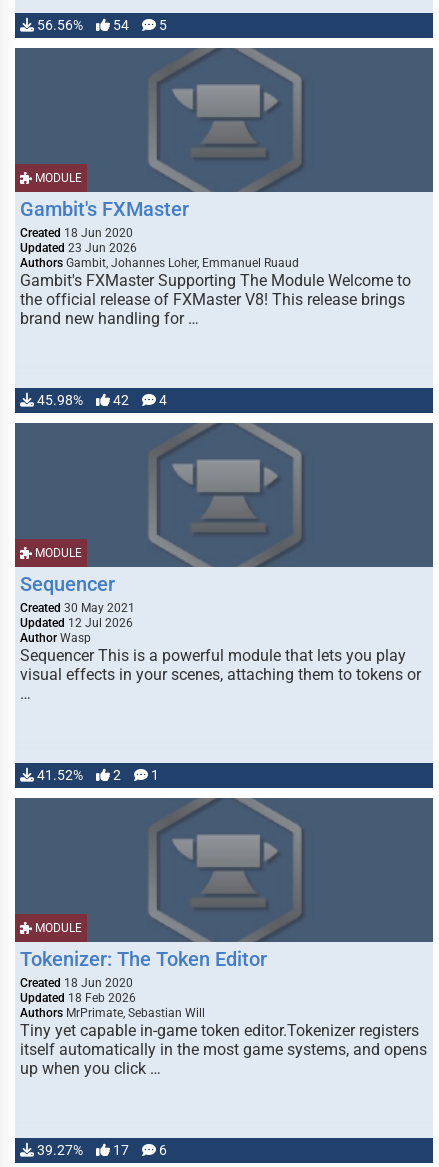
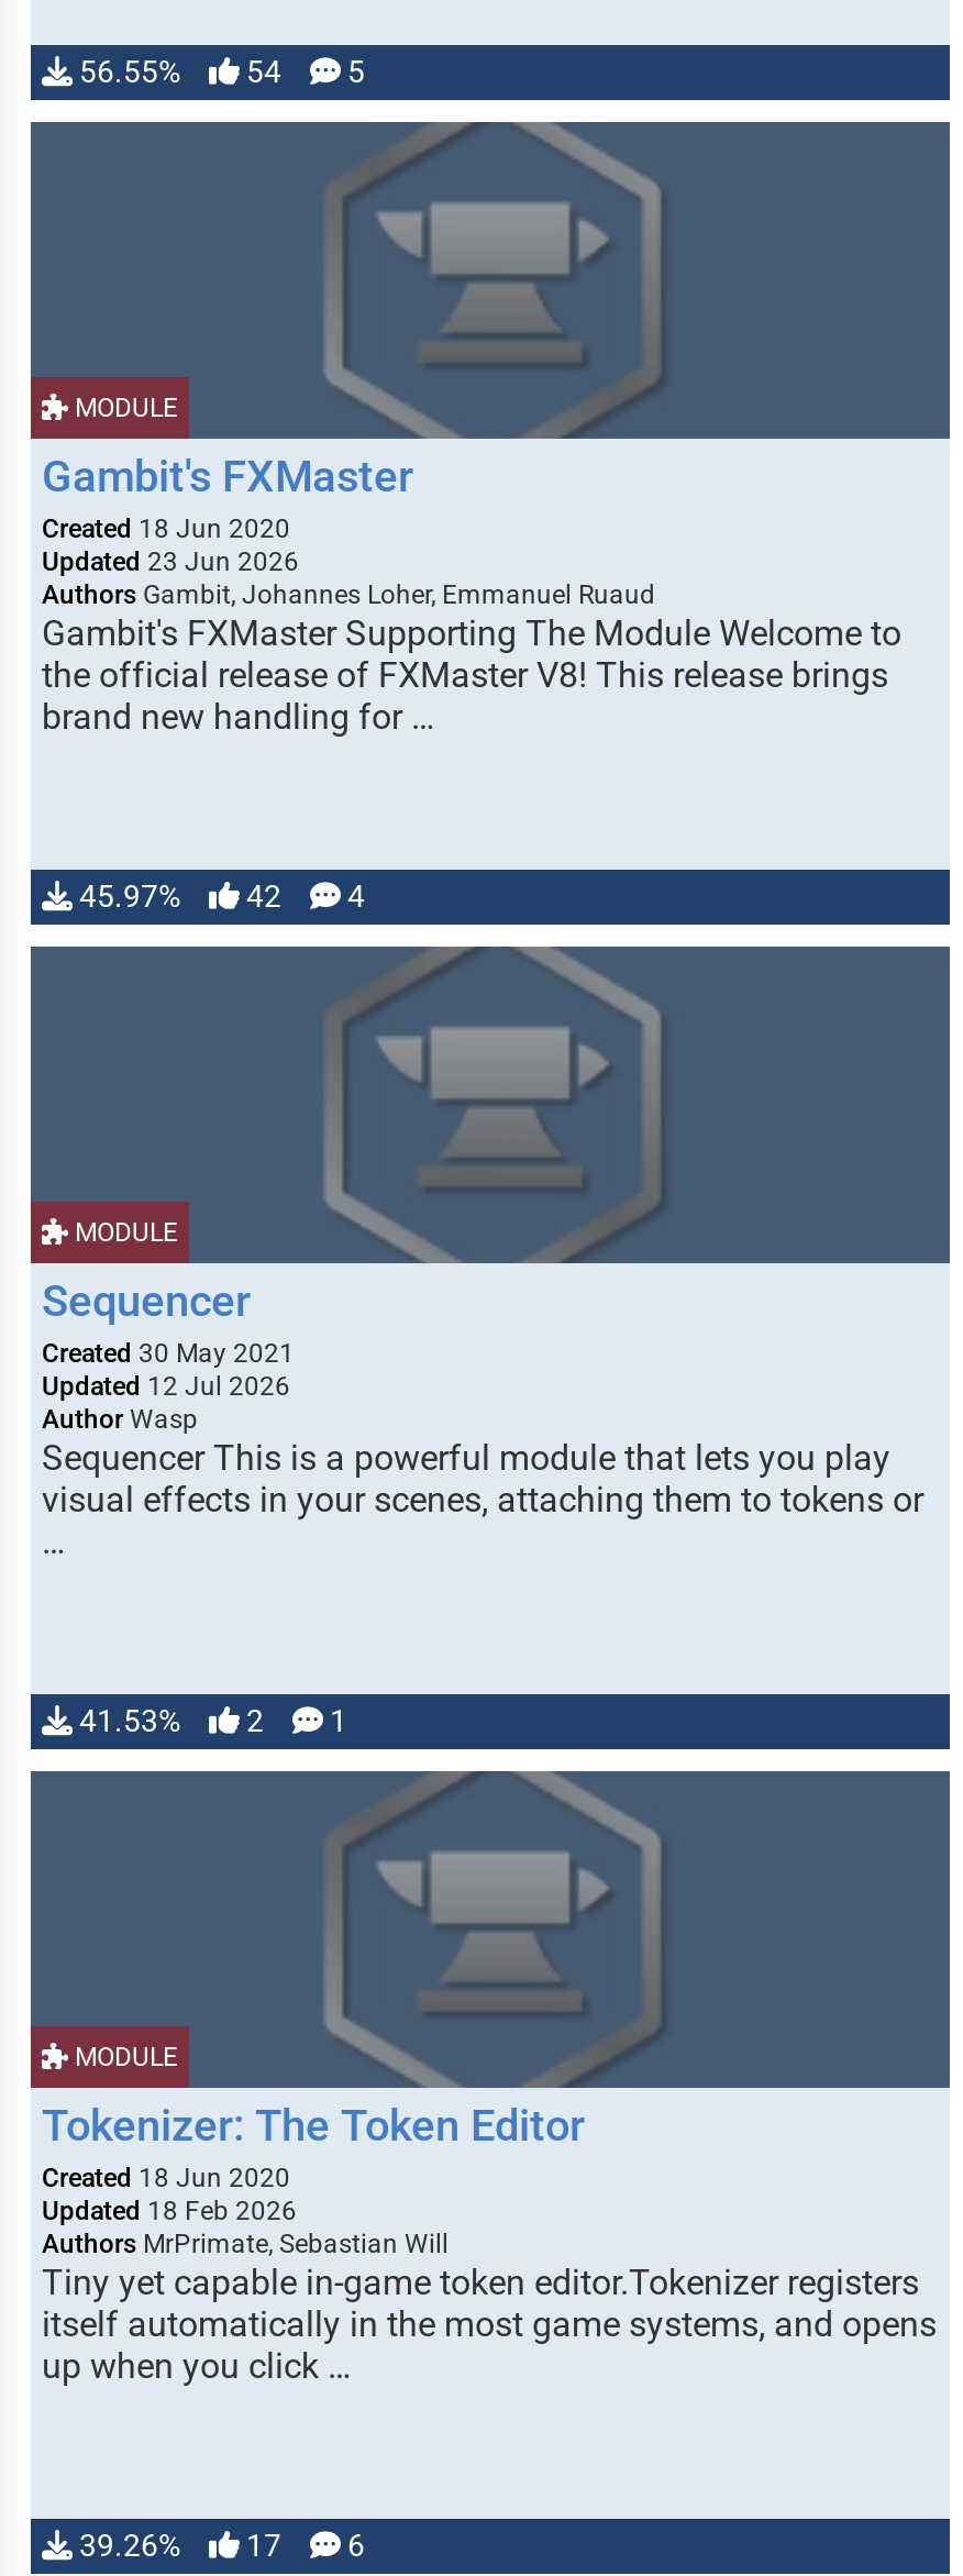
- 56.56% 54 5
+ 56.55% 54 5

- 45.98% 42 4
+ 45.97% 42 4

- 41.52% 2 1
+ 41.53% 2 1

- 39.27% 17 6
+ 39.26% 17 6
